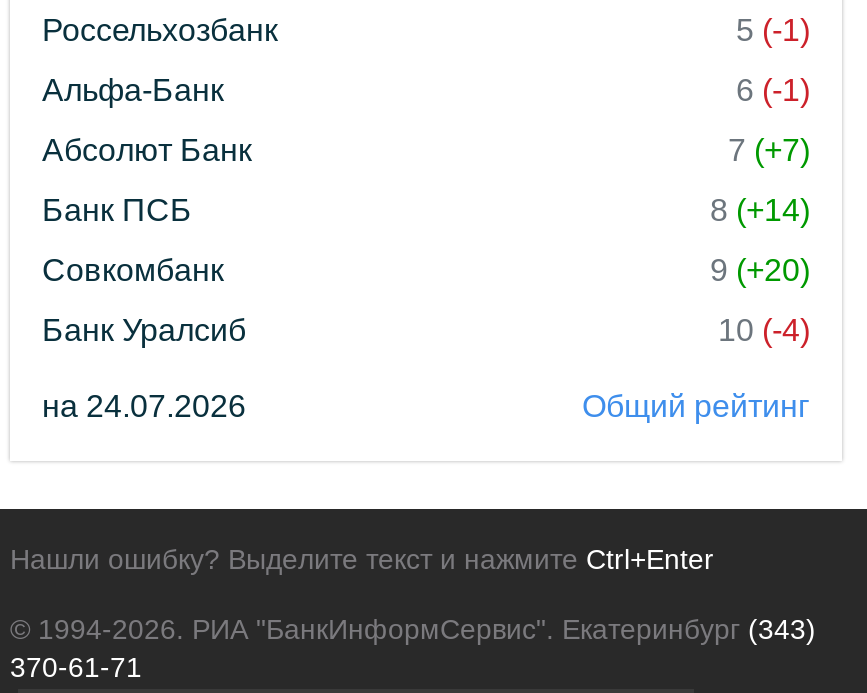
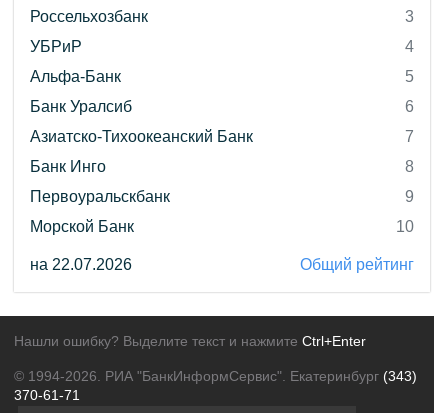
- 5 (-1)
+ 3
+ УБРиР
+ 4

- 6 (-1)
- Абсолют Банк
- 7 (+7)
- Банк ПСБ
- 8 (+14)
- Совкомбанк
- 9 (+20)
+ 5

- 10 (-4)
- на 24.07.2026
+ 6
+ Азиатско-Тихоокеанский Банк
+ 7
+ Банк Инго
+ 8
+ Первоуральскбанк
+ 9
+ Морской Банк
+ 10
+ на 22.07.2026

moved up: Банк Уралсиб
